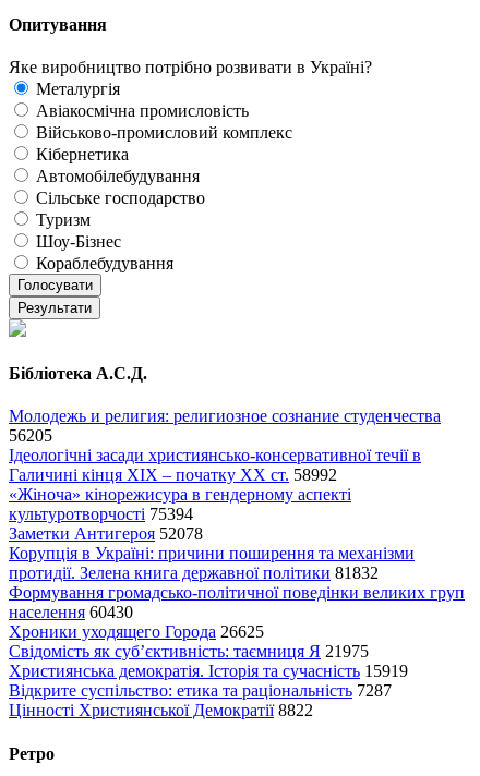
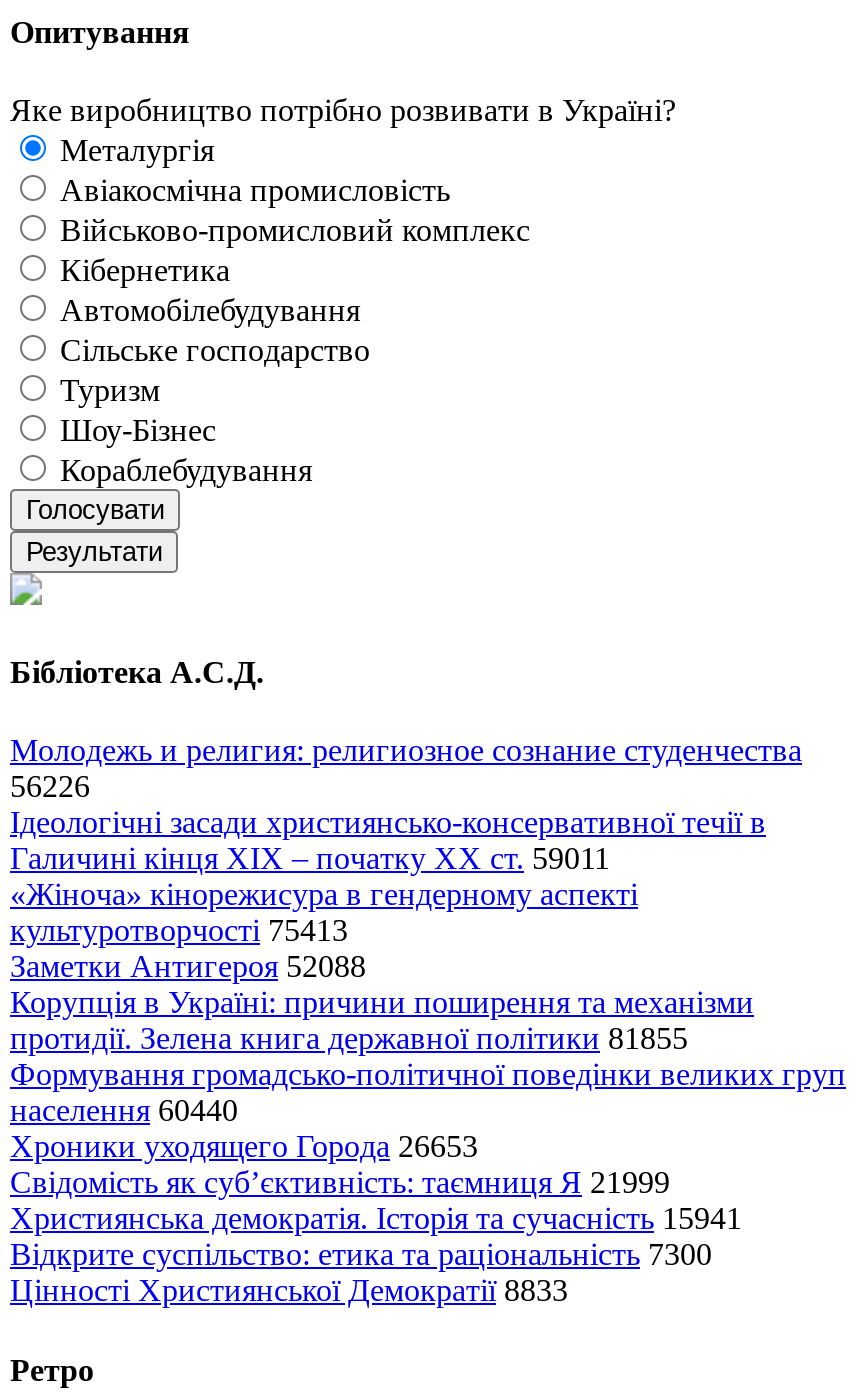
- 56205
+ 56226

- Галичині кінця XIX – початку XX ст. 58992
+ Галичині кінця XIX – початку XX ст. 59011

- культуротворчості 75394
+ культуротворчості 75413

- Заметки Антигероя 52078
+ Заметки Антигероя 52088

- протидії. Зелена книга державної політики 81832
+ протидії. Зелена книга державної політики 81855

- населення 60430
+ населення 60440

- Хроники уходящего Города 26625
+ Хроники уходящего Города 26653

- Свідомість як суб’єктивність: таємниця Я 21975
+ Свідомість як суб’єктивність: таємниця Я 21999

- Християнська демократія. Історія та сучасність 15919
+ Християнська демократія. Історія та сучасність 15941

- Відкрите суспільство: етика та раціональність 7287
+ Відкрите суспільство: етика та раціональність 7300

- Цінності Християнської Демократії 8822
+ Цінності Християнської Демократії 8833
